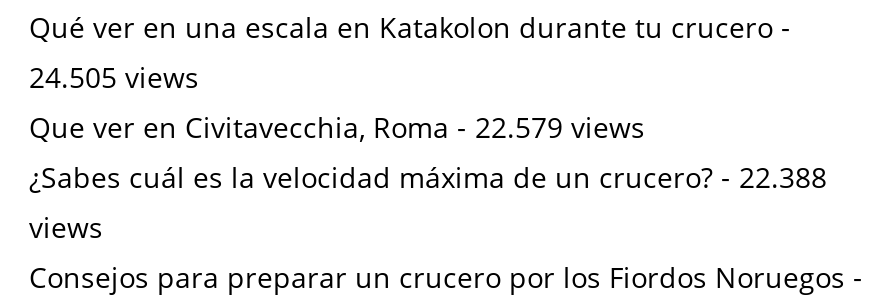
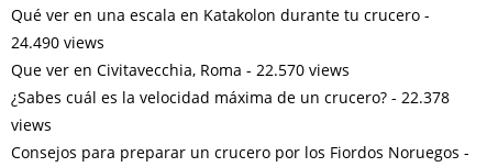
- 24.505 views
+ 24.490 views

- Que ver en Civitavecchia, Roma - 22.579 views
+ Que ver en Civitavecchia, Roma - 22.570 views

- ¿Sabes cuál es la velocidad máxima de un crucero? - 22.388
+ ¿Sabes cuál es la velocidad máxima de un crucero? - 22.378
